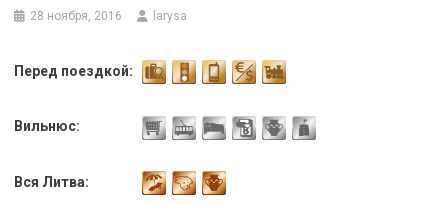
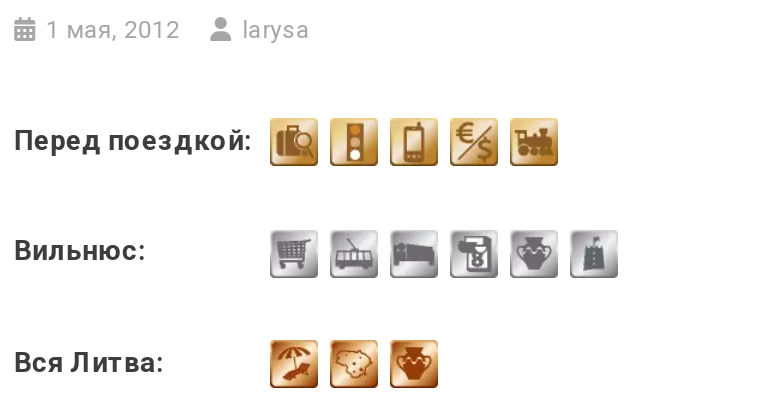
- 28 ноября, 2016
+ 1 мая, 2012
